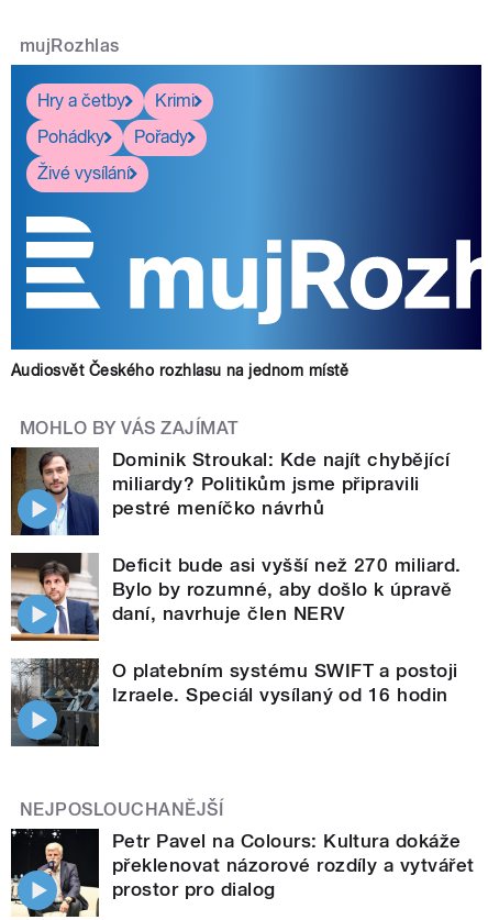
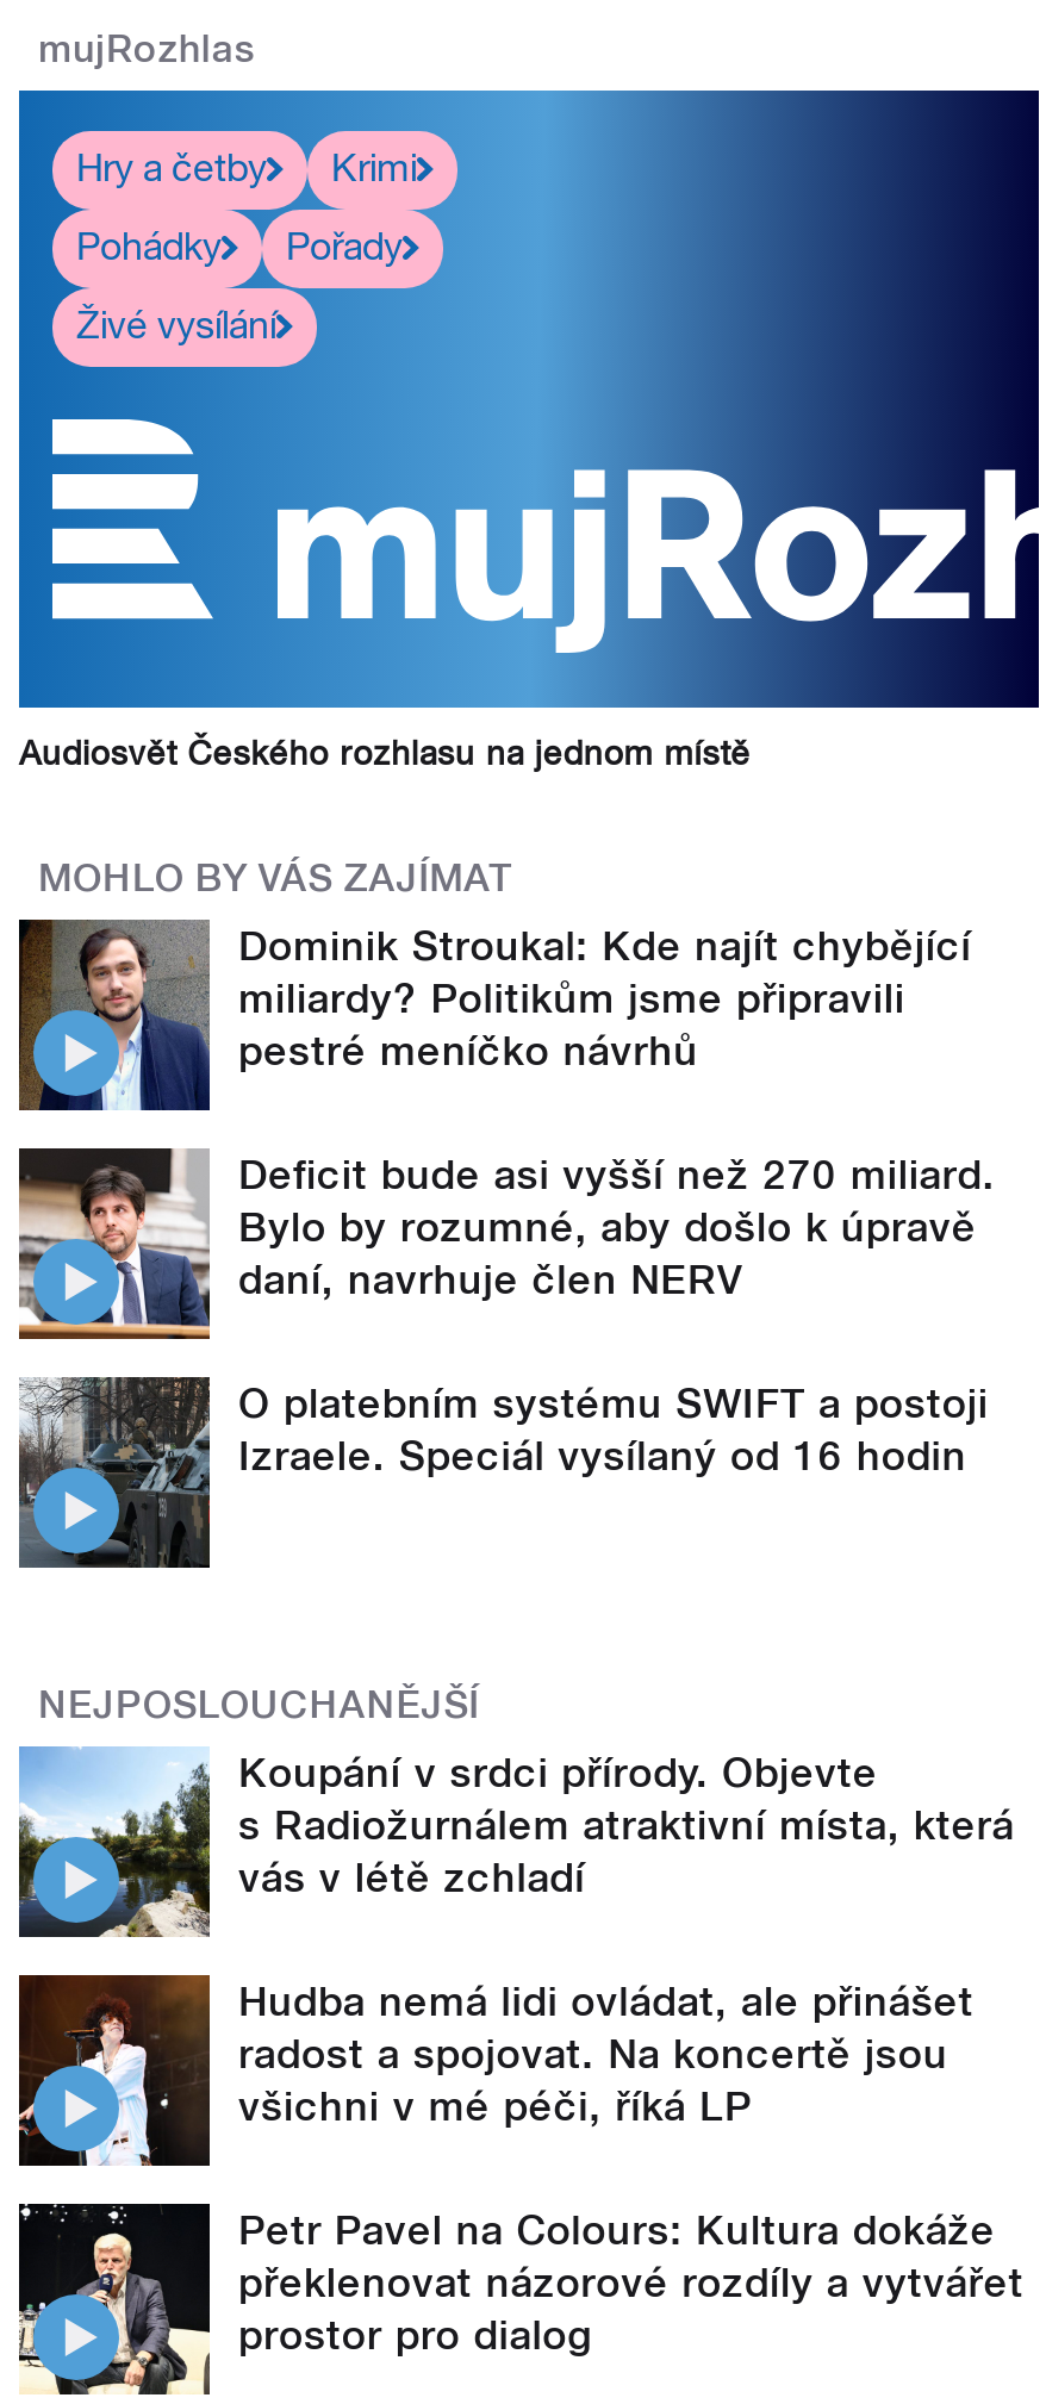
+ [image]
+ Koupání v srdci přírody. Objevte
+ s Radiožurnálem atraktivní místa, která
+ vás v létě zchladí
+ Hudba nemá lidi ovládat, ale přinášet
+ radost a spojovat. Na koncertě jsou
+ všichni v mé péči, říká LP

+ [image]
